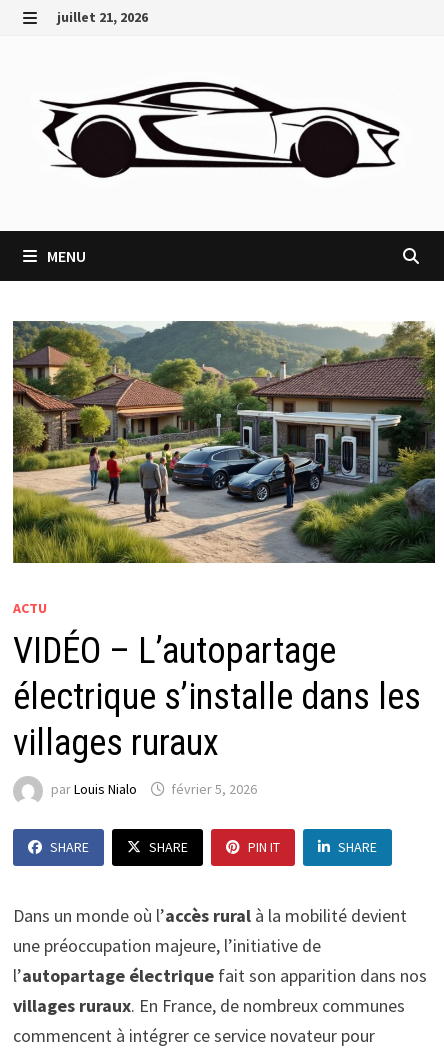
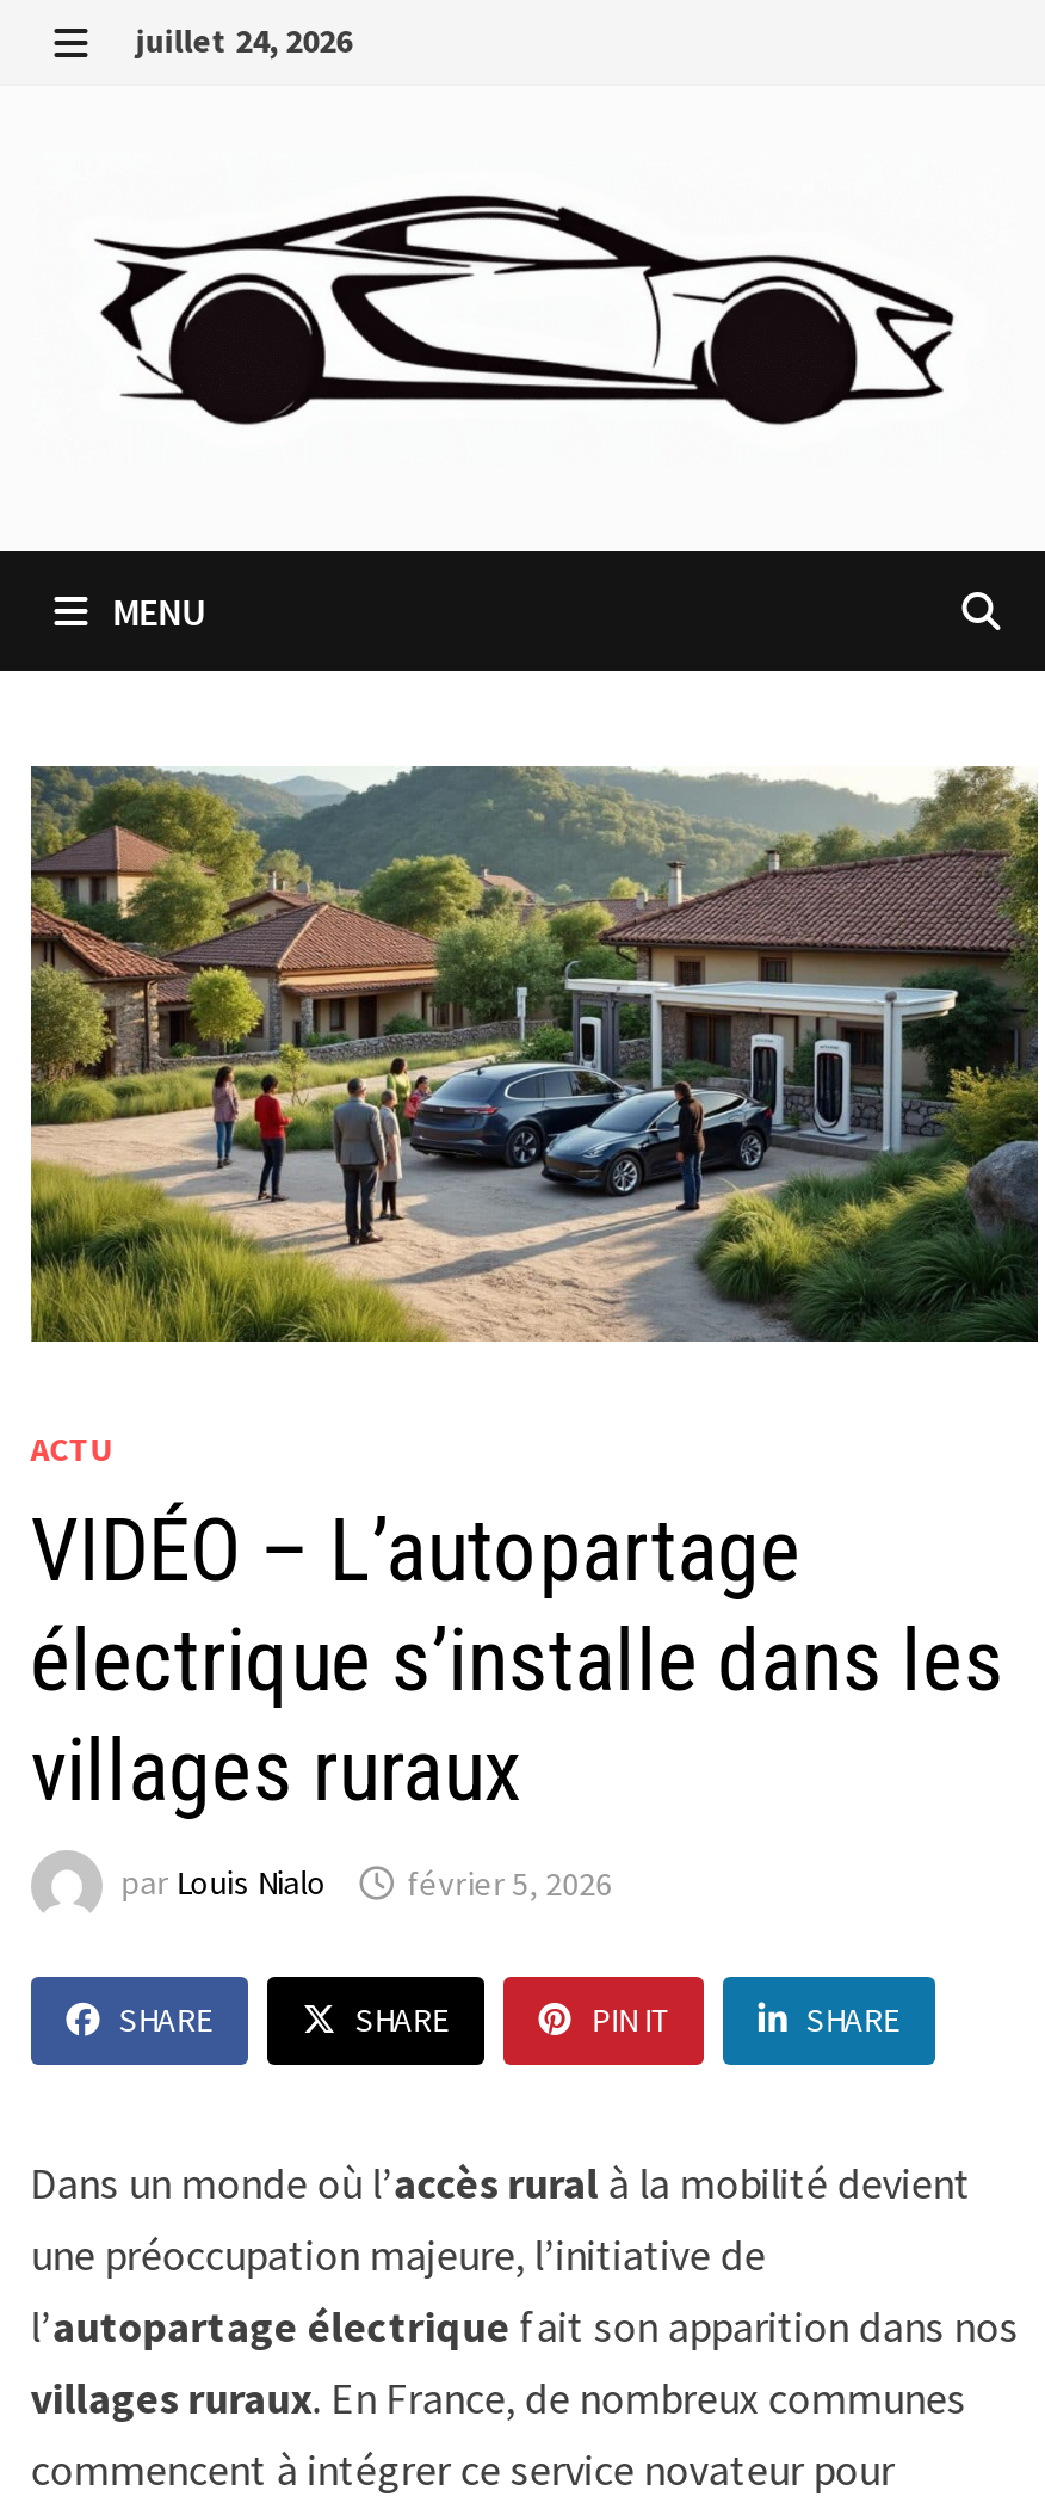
- juillet 21, 2026
+ juillet 24, 2026
